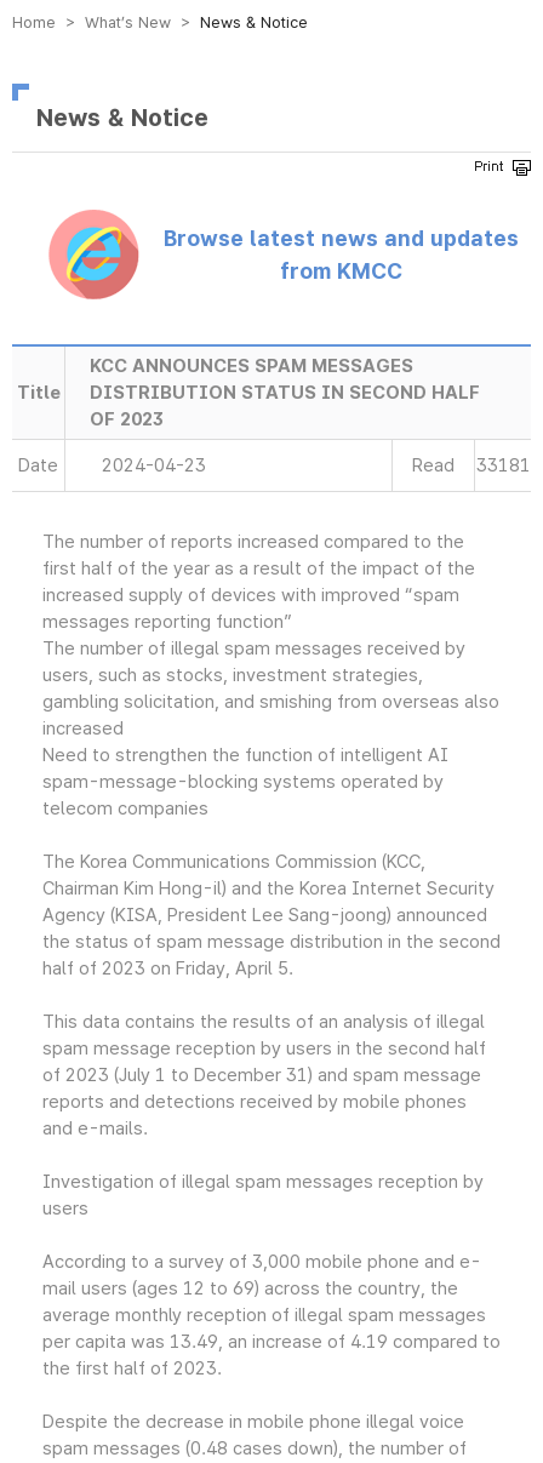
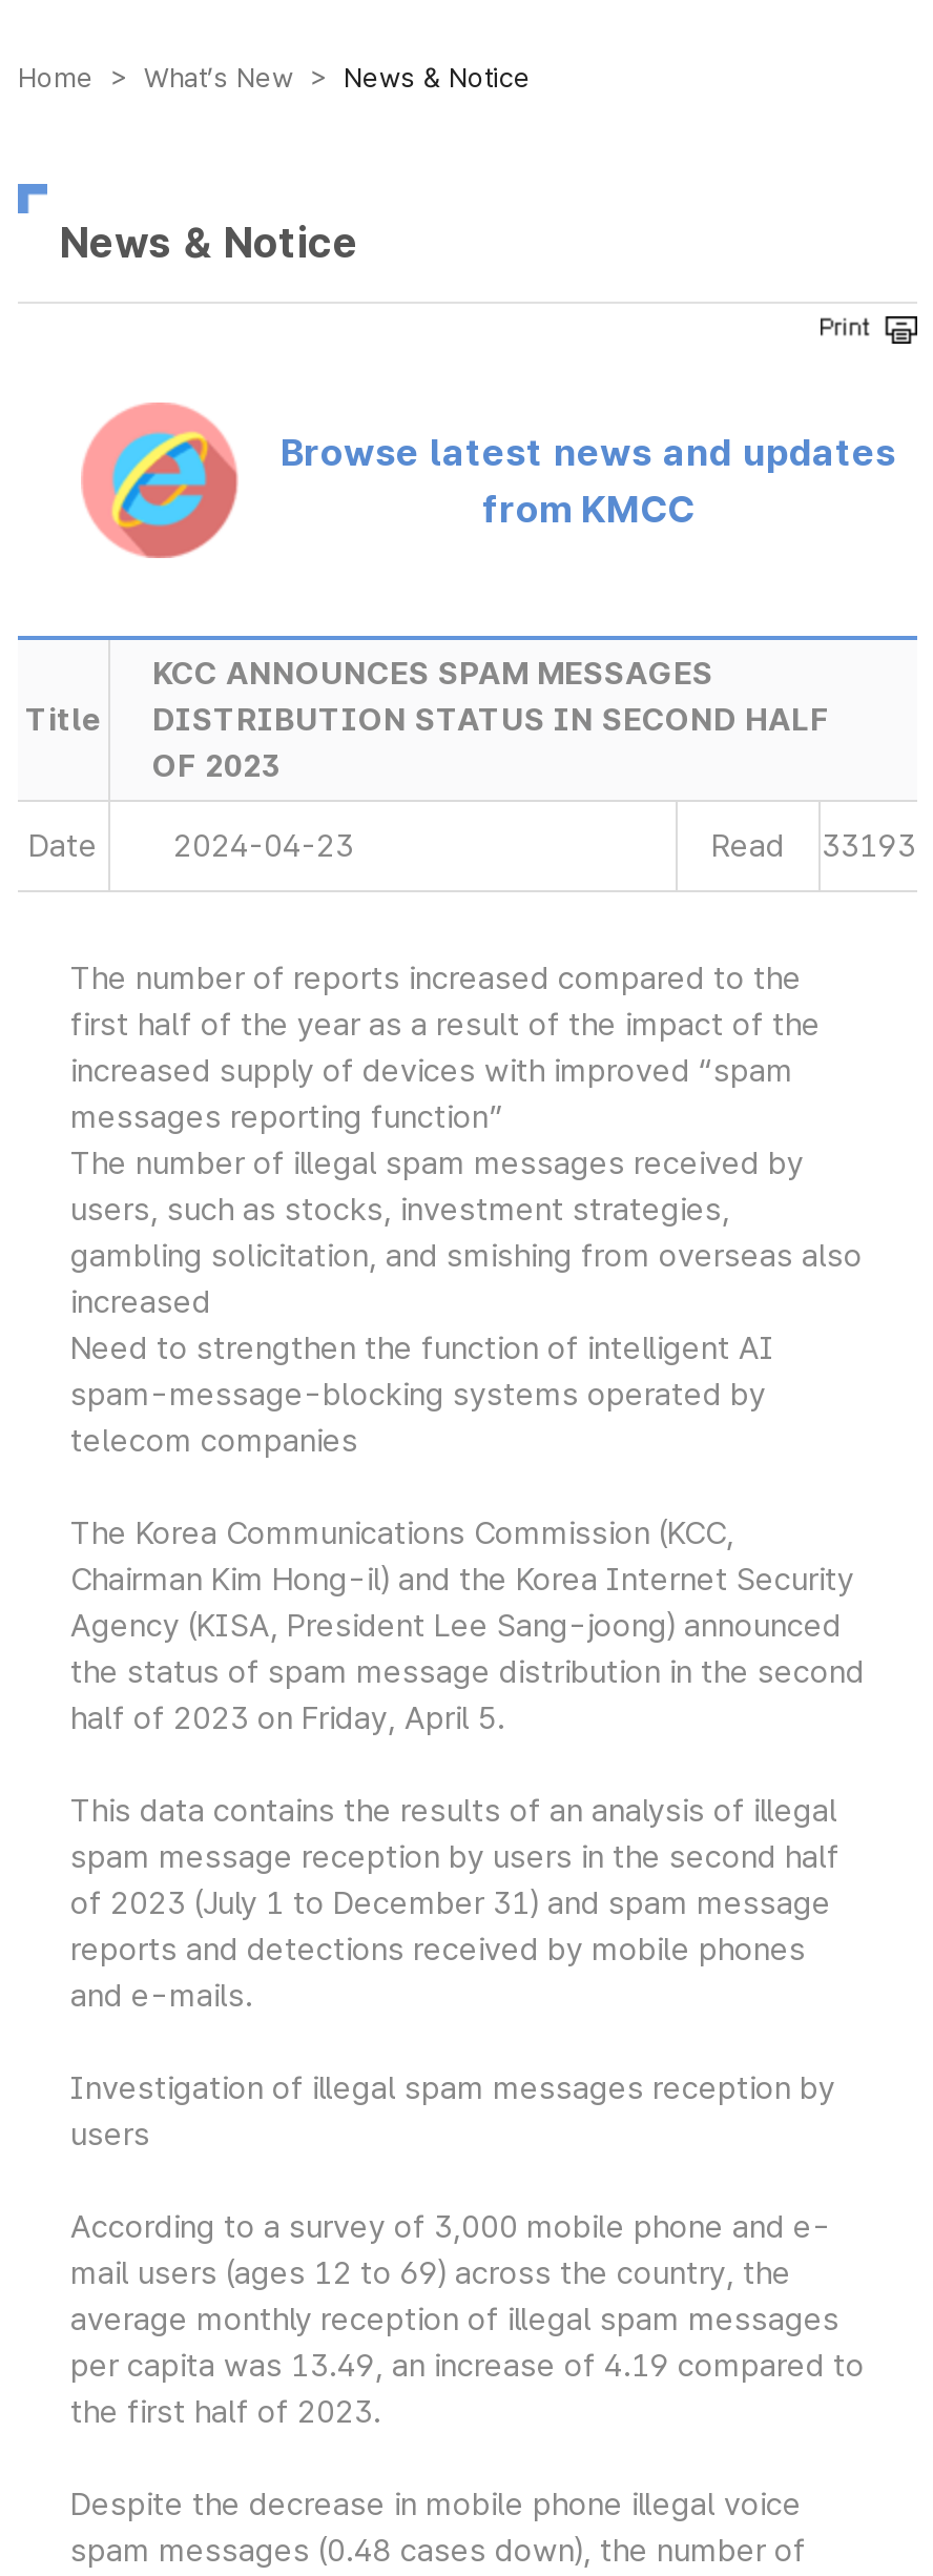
- Read 33181
+ Read 33193
